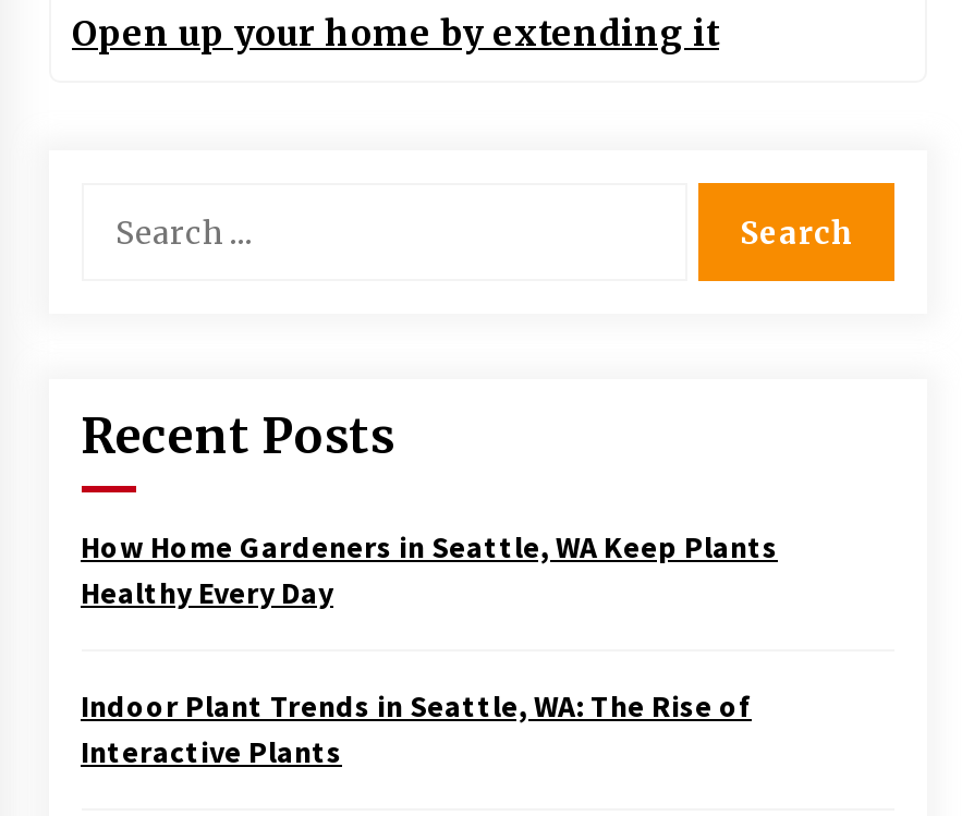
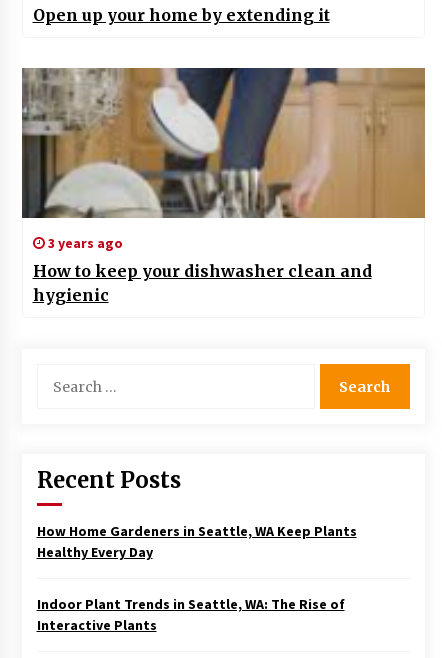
+ [image]
+ 3 years ago
+ How to keep your dishwasher clean and
+ hygienic
